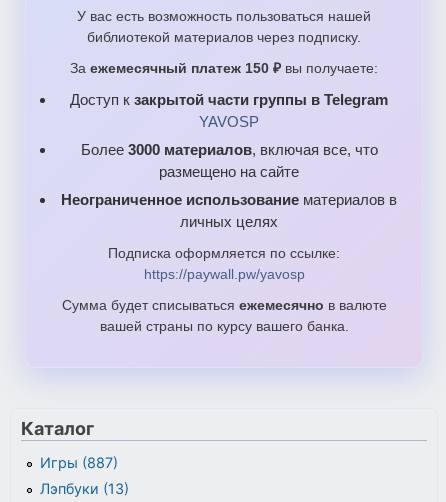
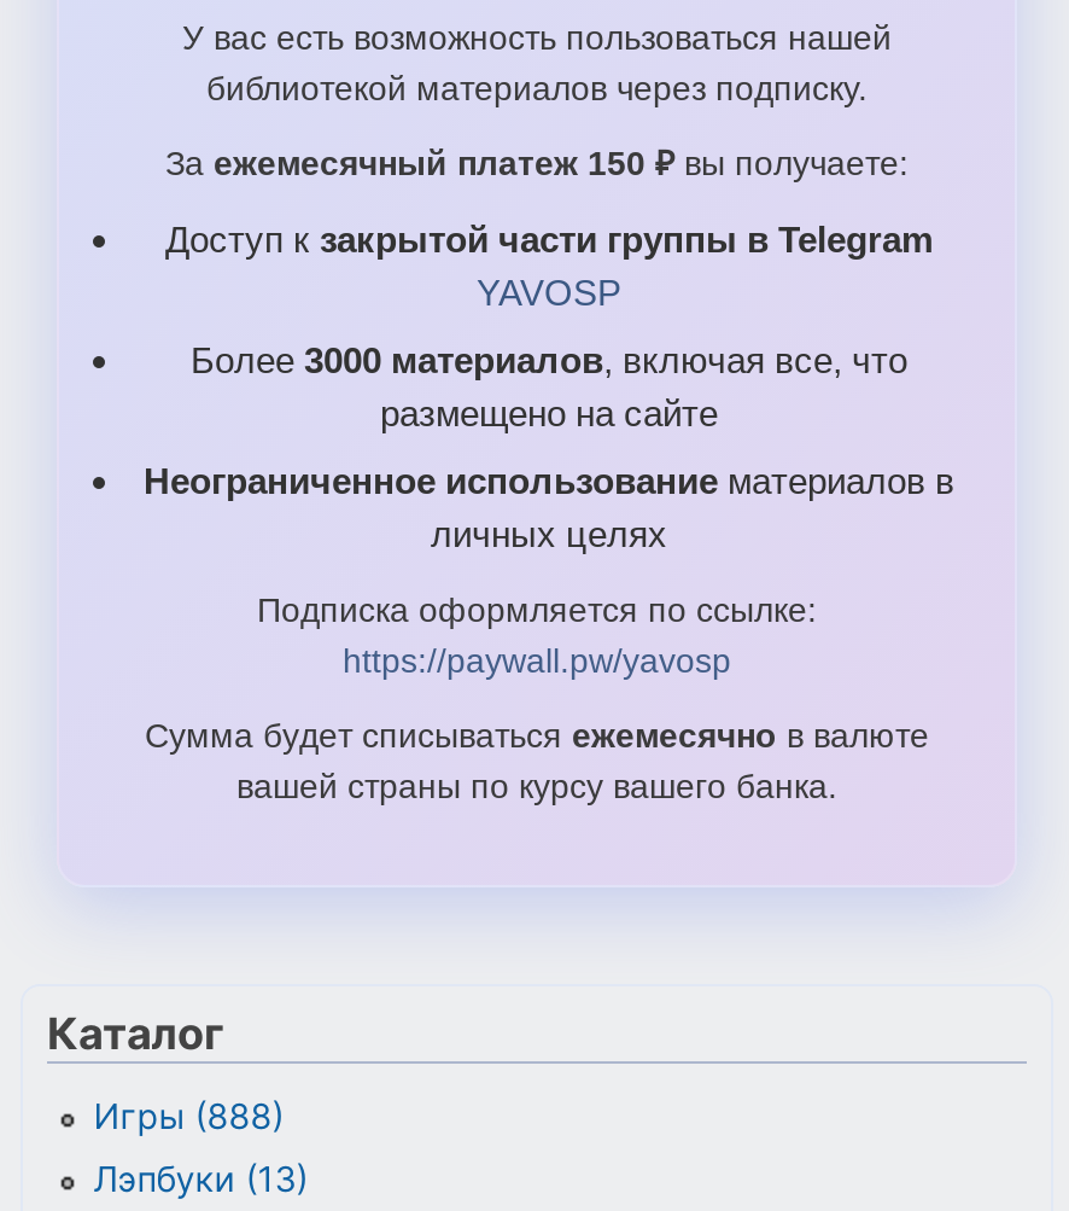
- Игры (887)
+ Игры (888)
